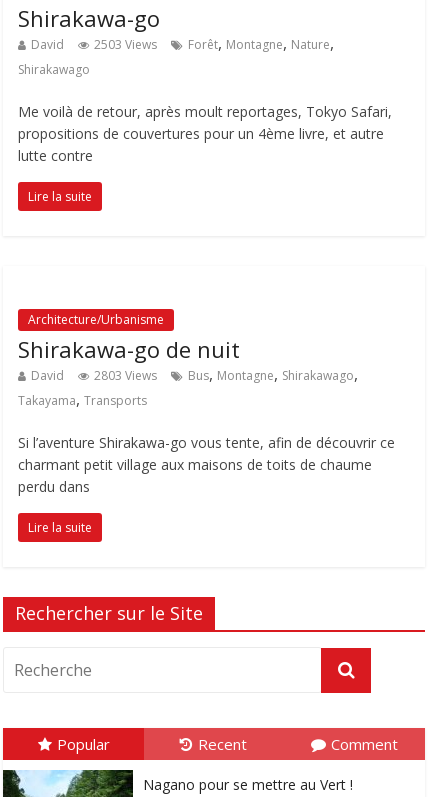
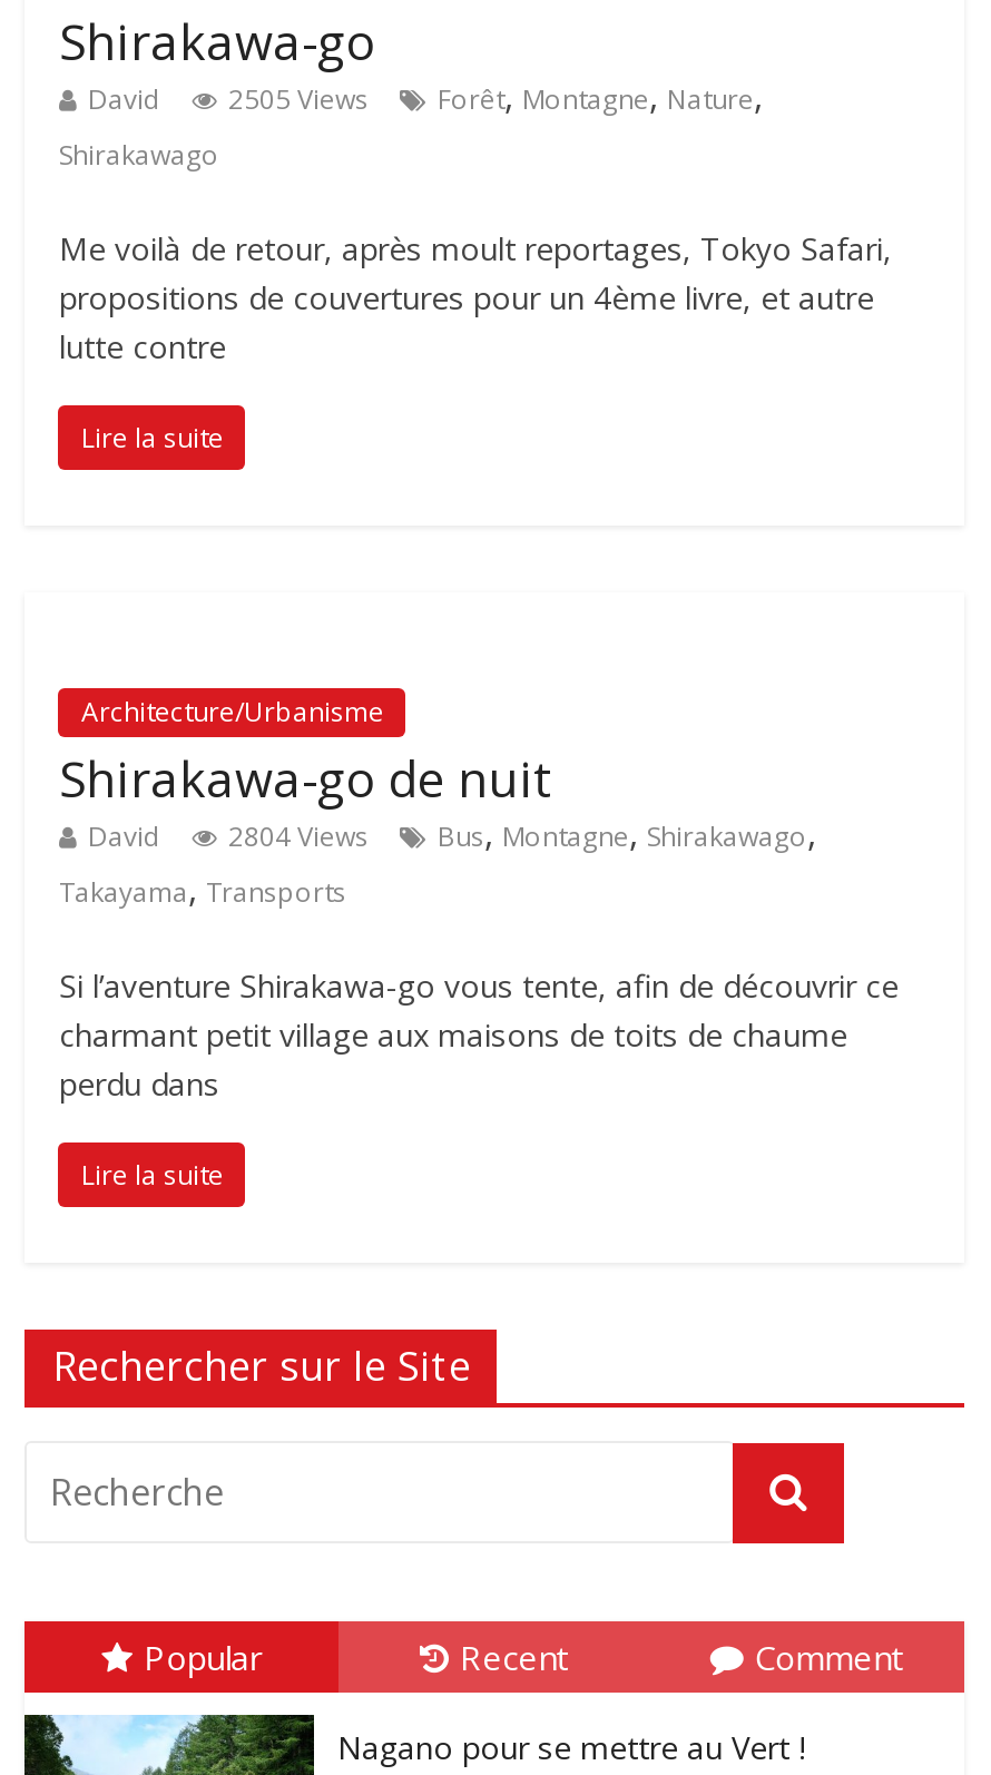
- David 2503 Views Forêt, Montagne, Nature,
+ David 2505 Views Forêt, Montagne, Nature,

- David 2803 Views Bus, Montagne, Shirakawago,
+ David 2804 Views Bus, Montagne, Shirakawago,
